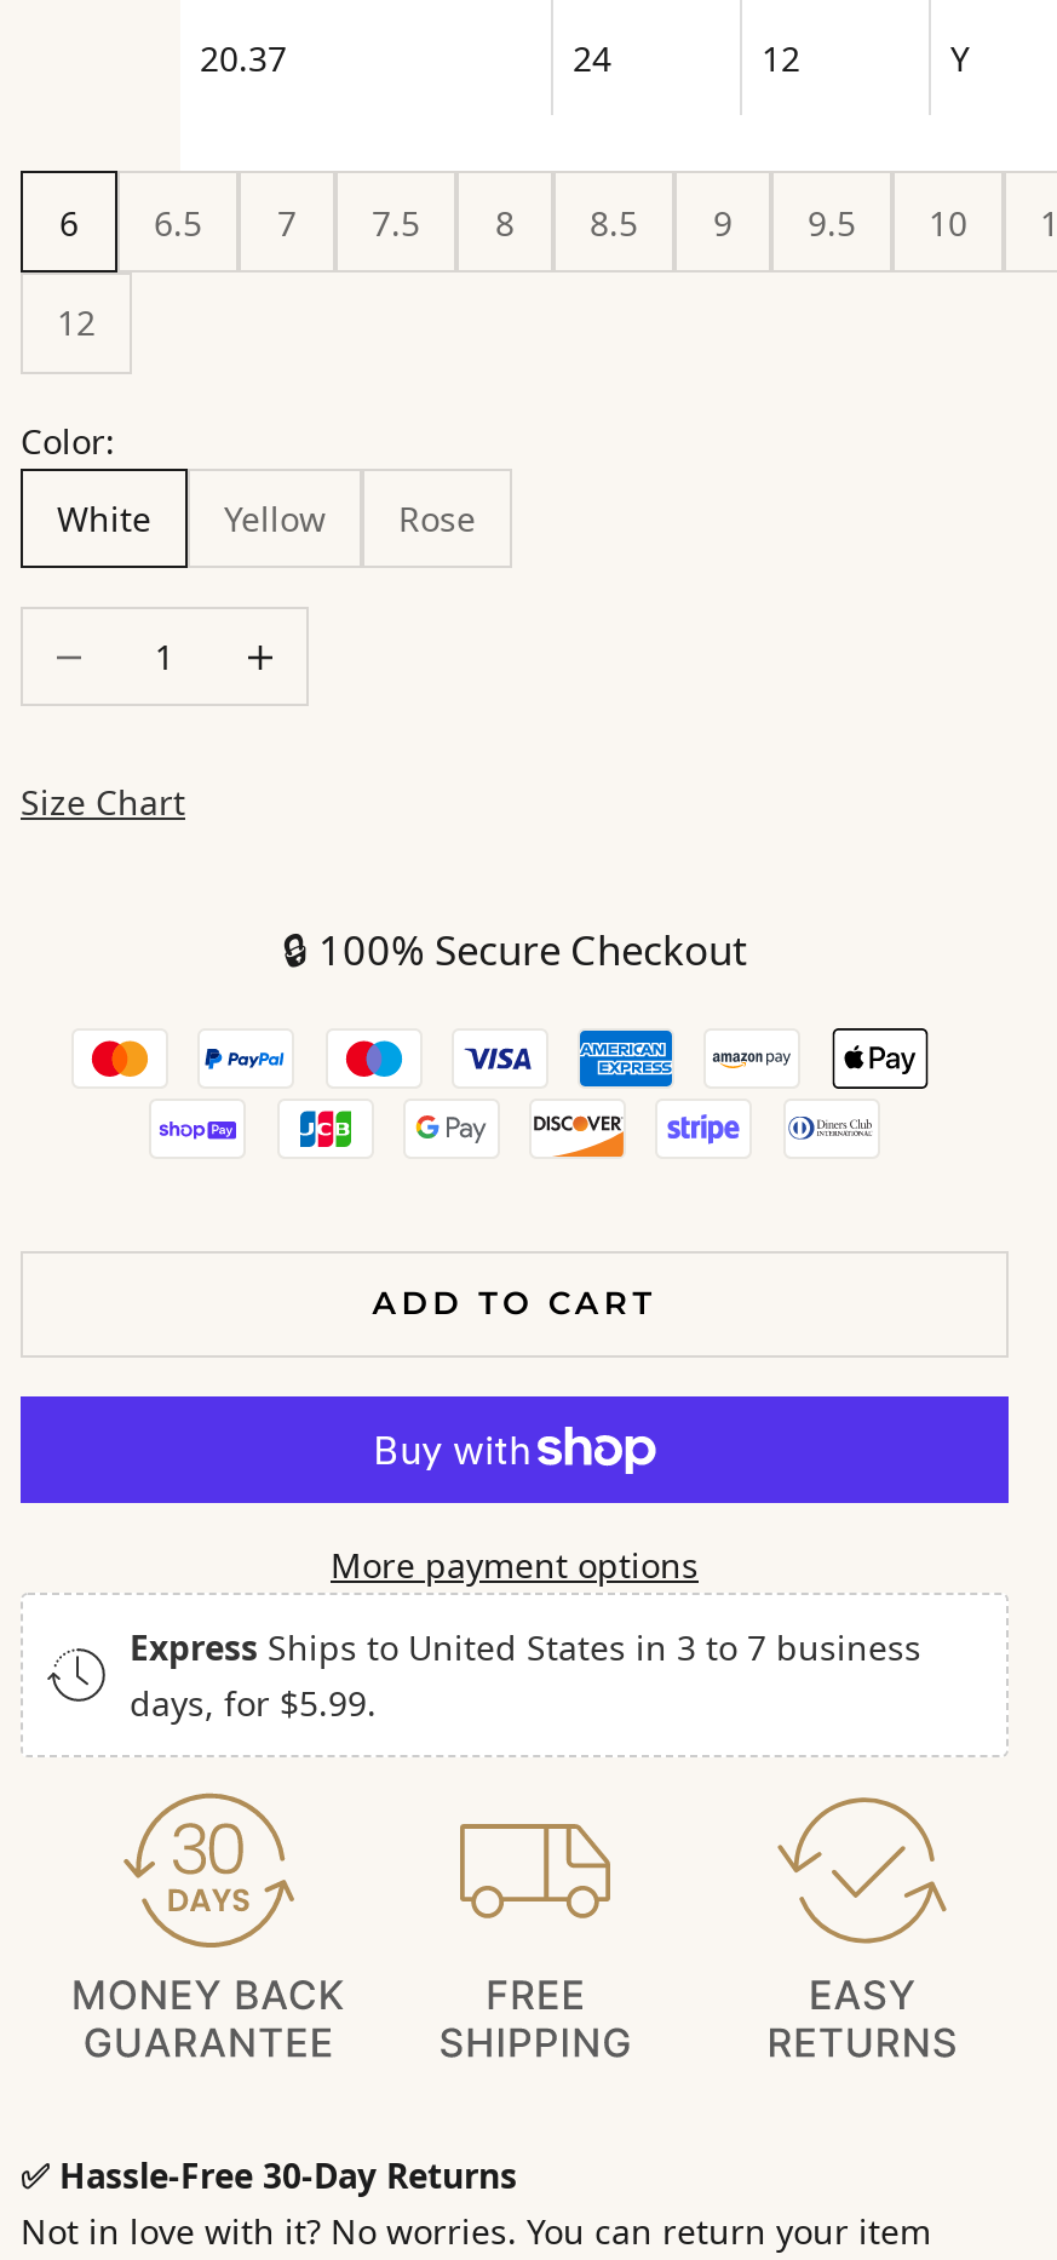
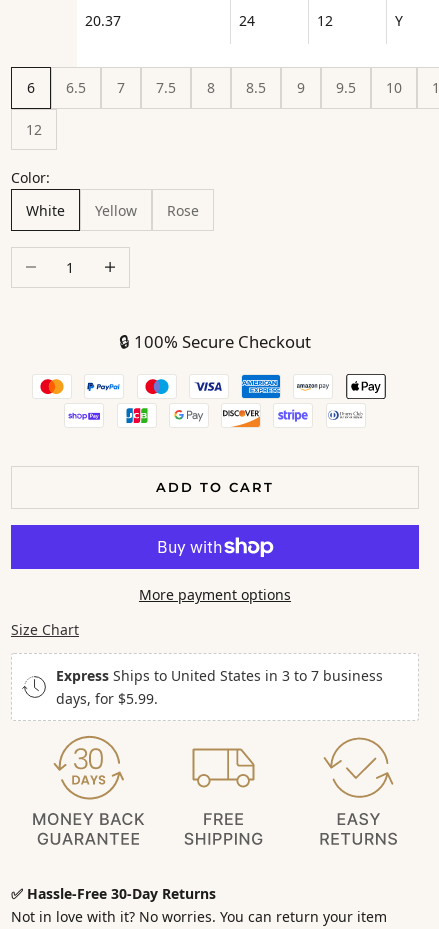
moved down: Size Chart

moved up: ADD TO CART | More payment options
